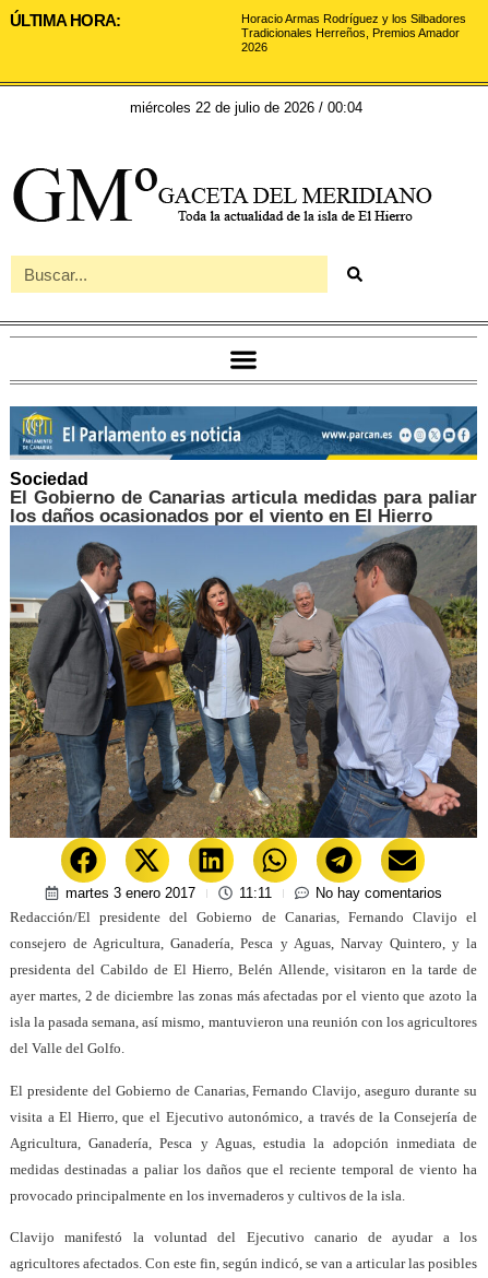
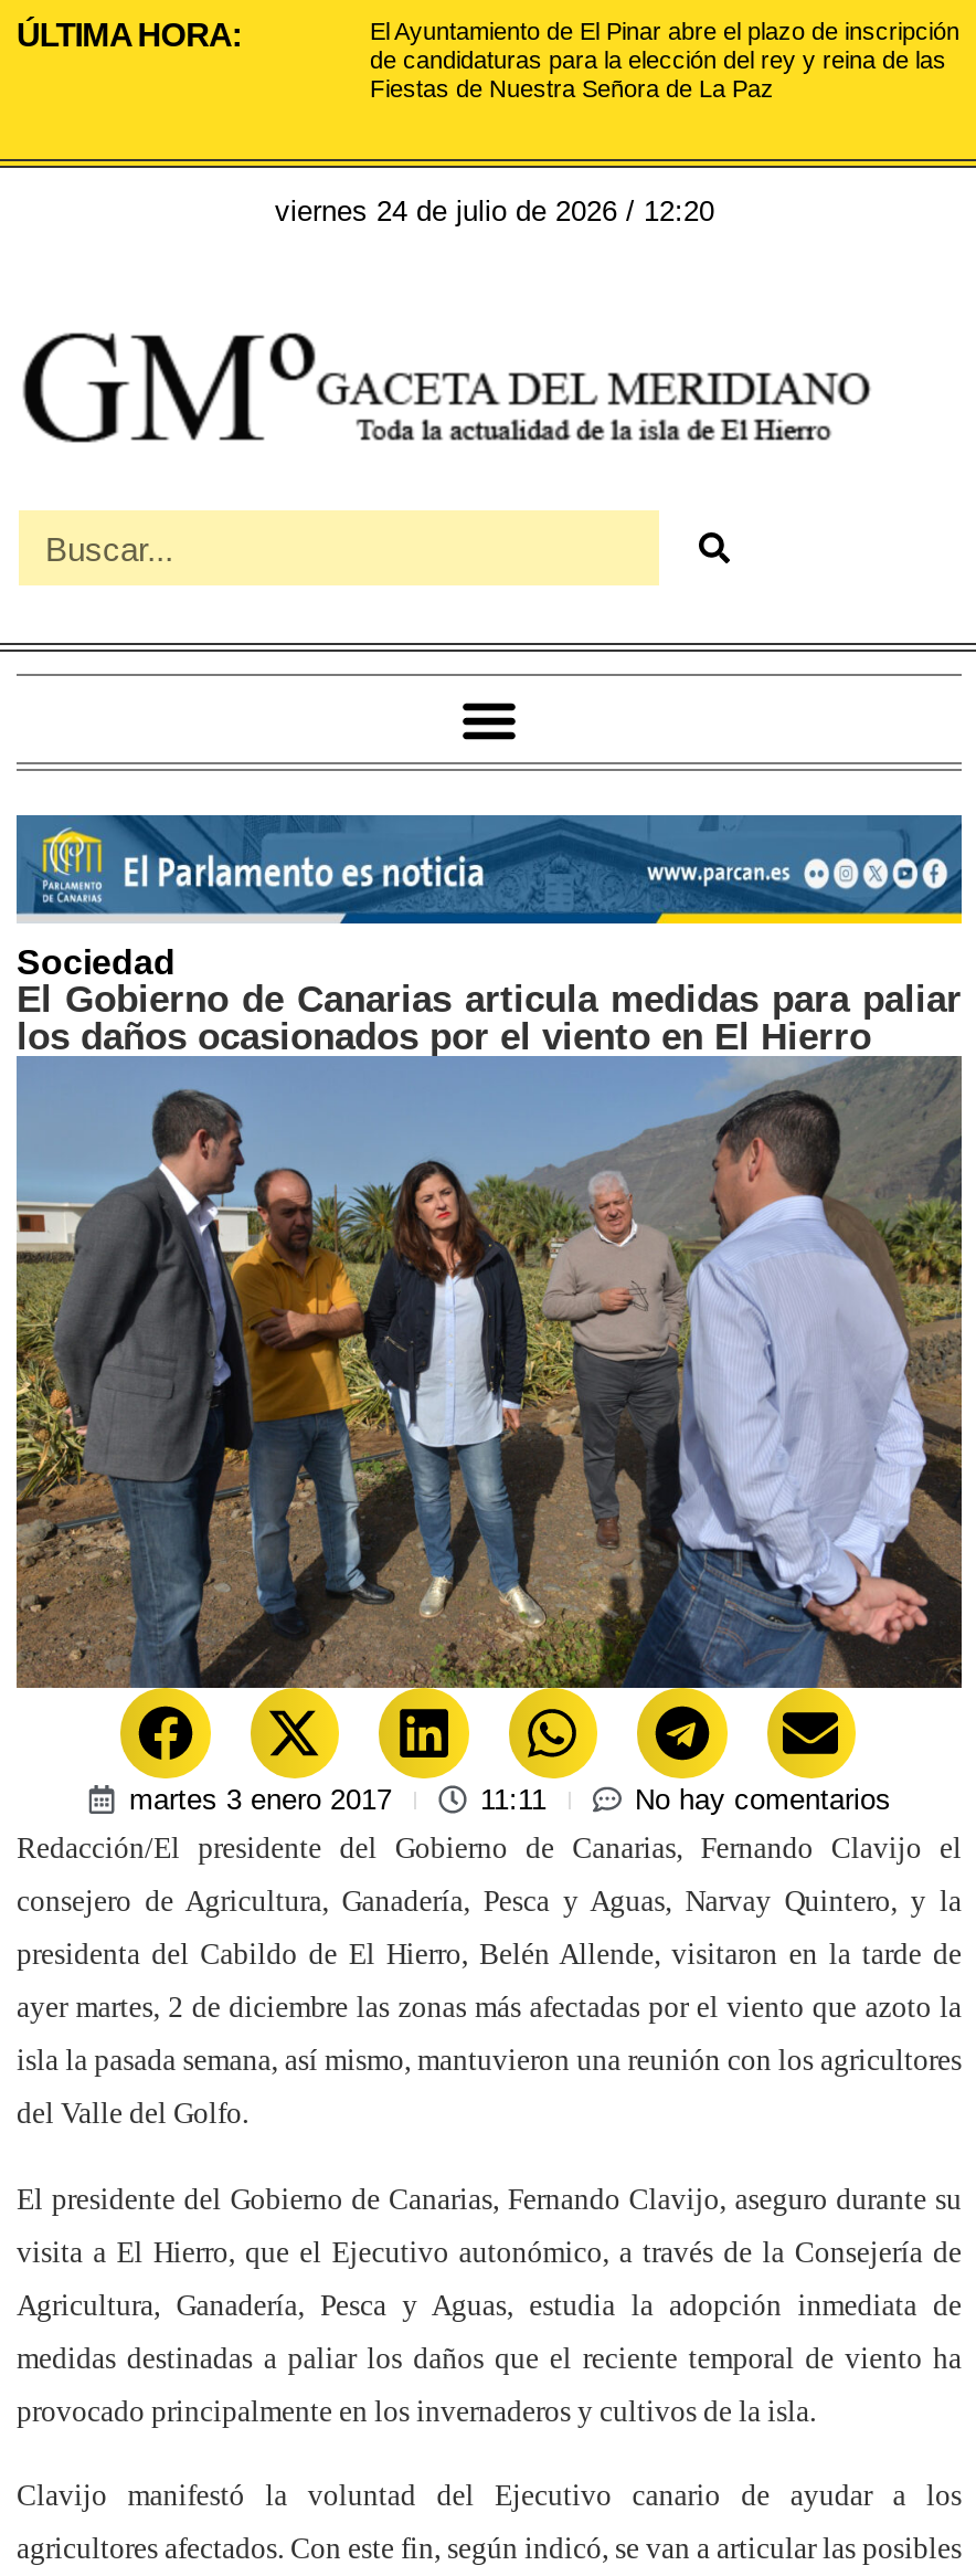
- Horacio Armas Rodríguez y los Silbadores
- Tradicionales Herreños, Premios Amador
- 2026
+ El Ayuntamiento de El Pinar abre el plazo de inscripción
+ de candidaturas para la elección del rey y reina de las
+ Fiestas de Nuestra Señora de La Paz

- miércoles 22 de julio de 2026 / 00:04
+ viernes 24 de julio de 2026 / 12:20
